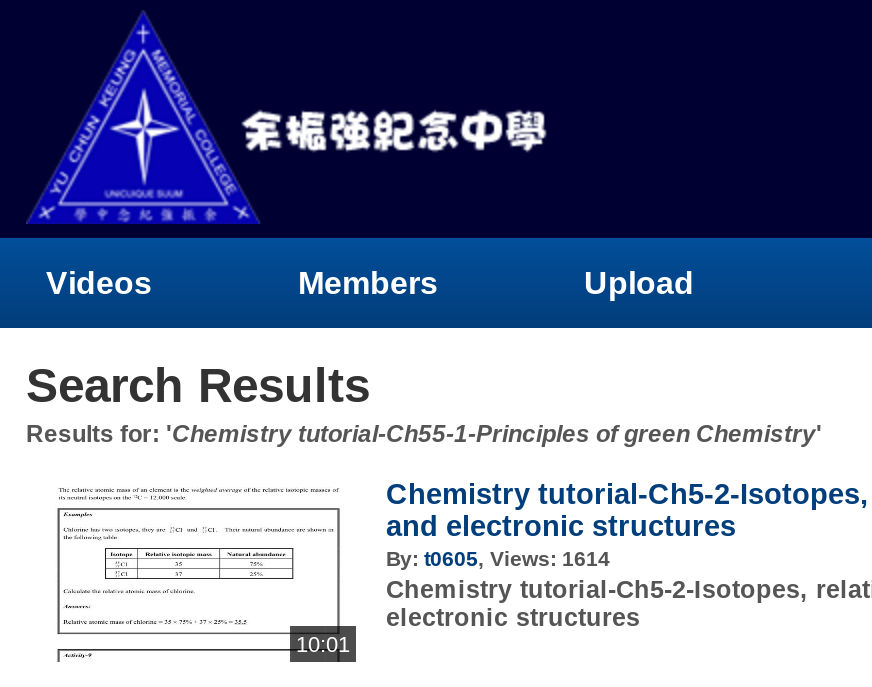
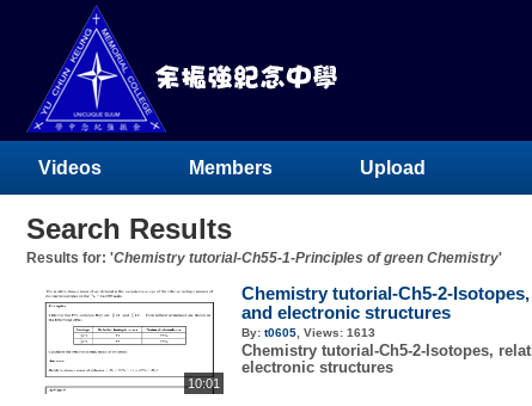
- By: t0605, Views: 1614
+ By: t0605, Views: 1613
